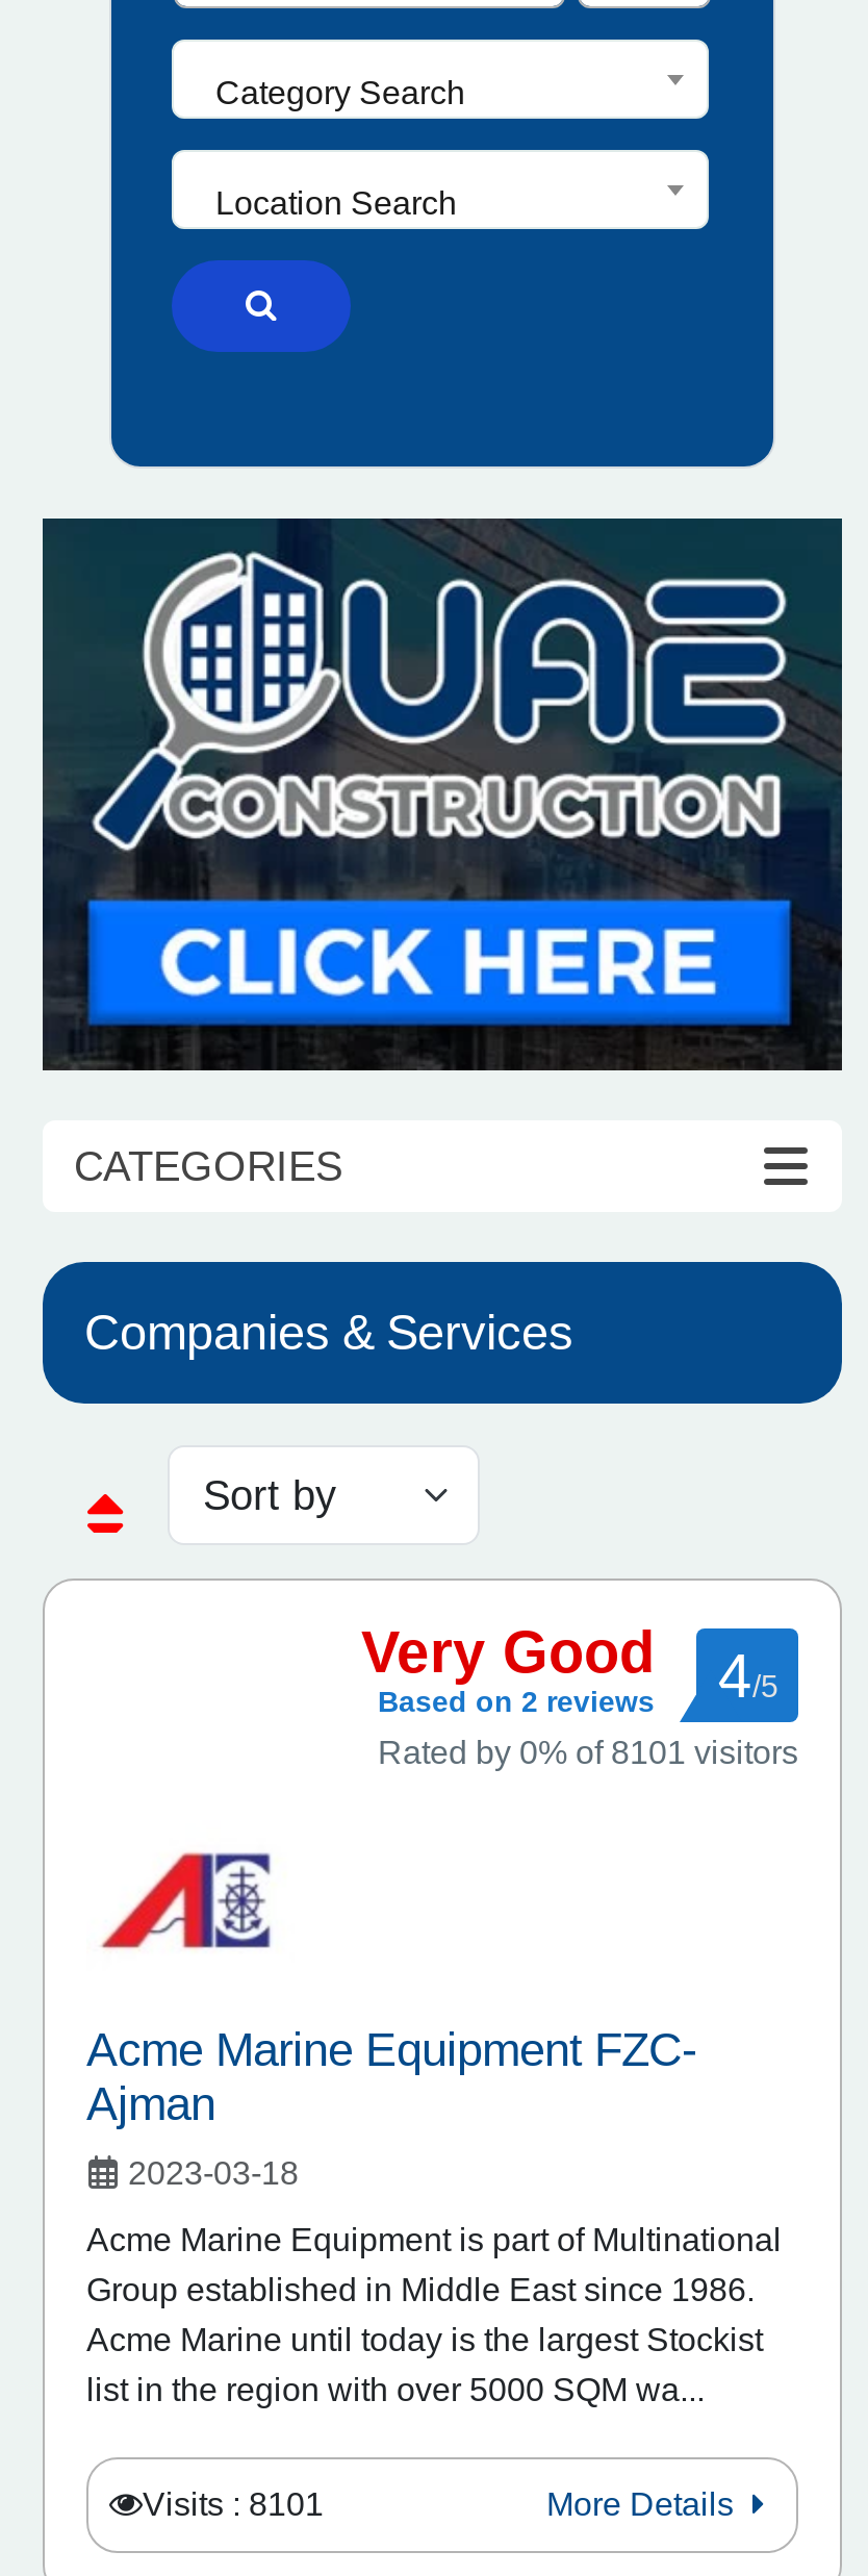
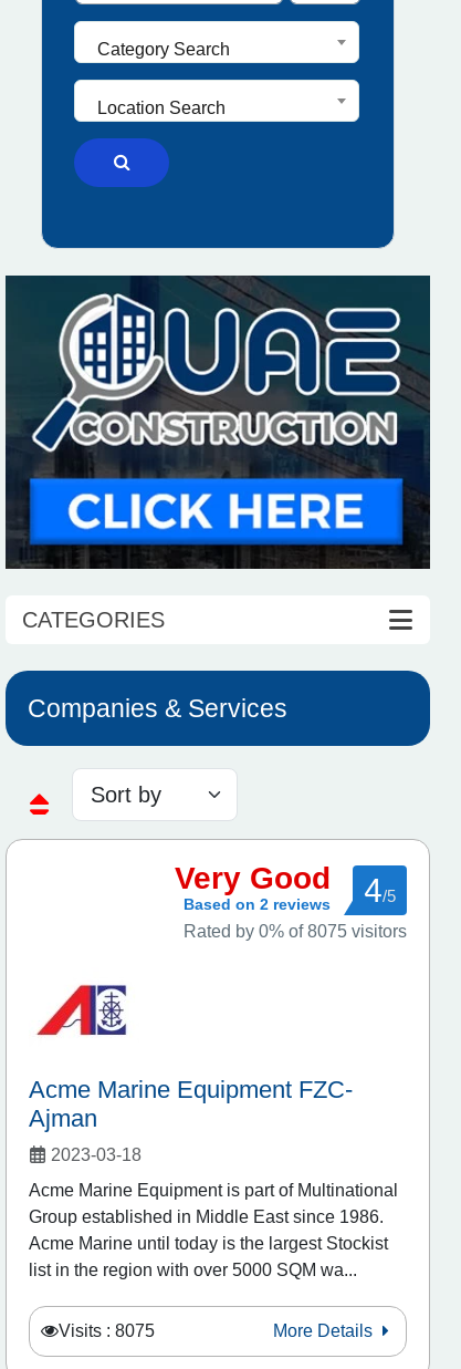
- Rated by 0% of 8101 visitors
+ Rated by 0% of 8075 visitors

- Visits : 8101
+ Visits : 8075
